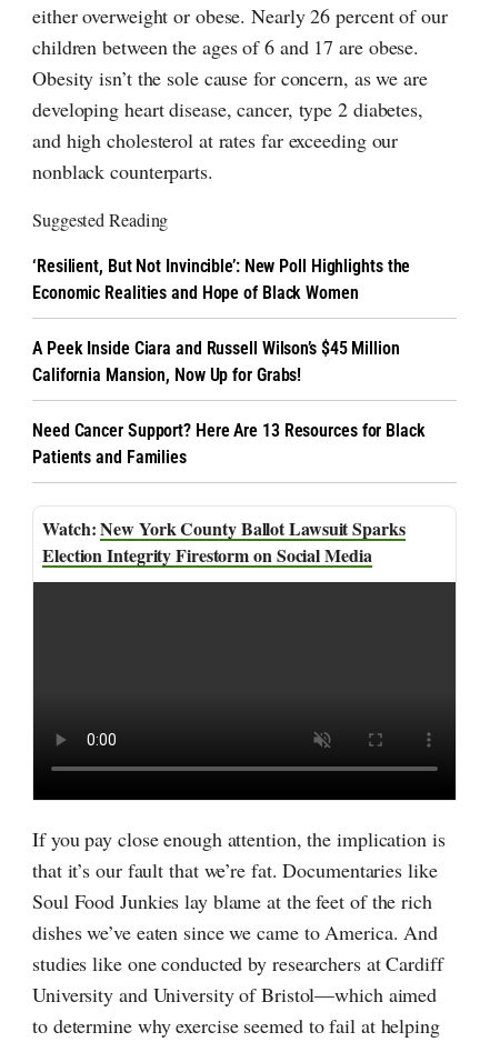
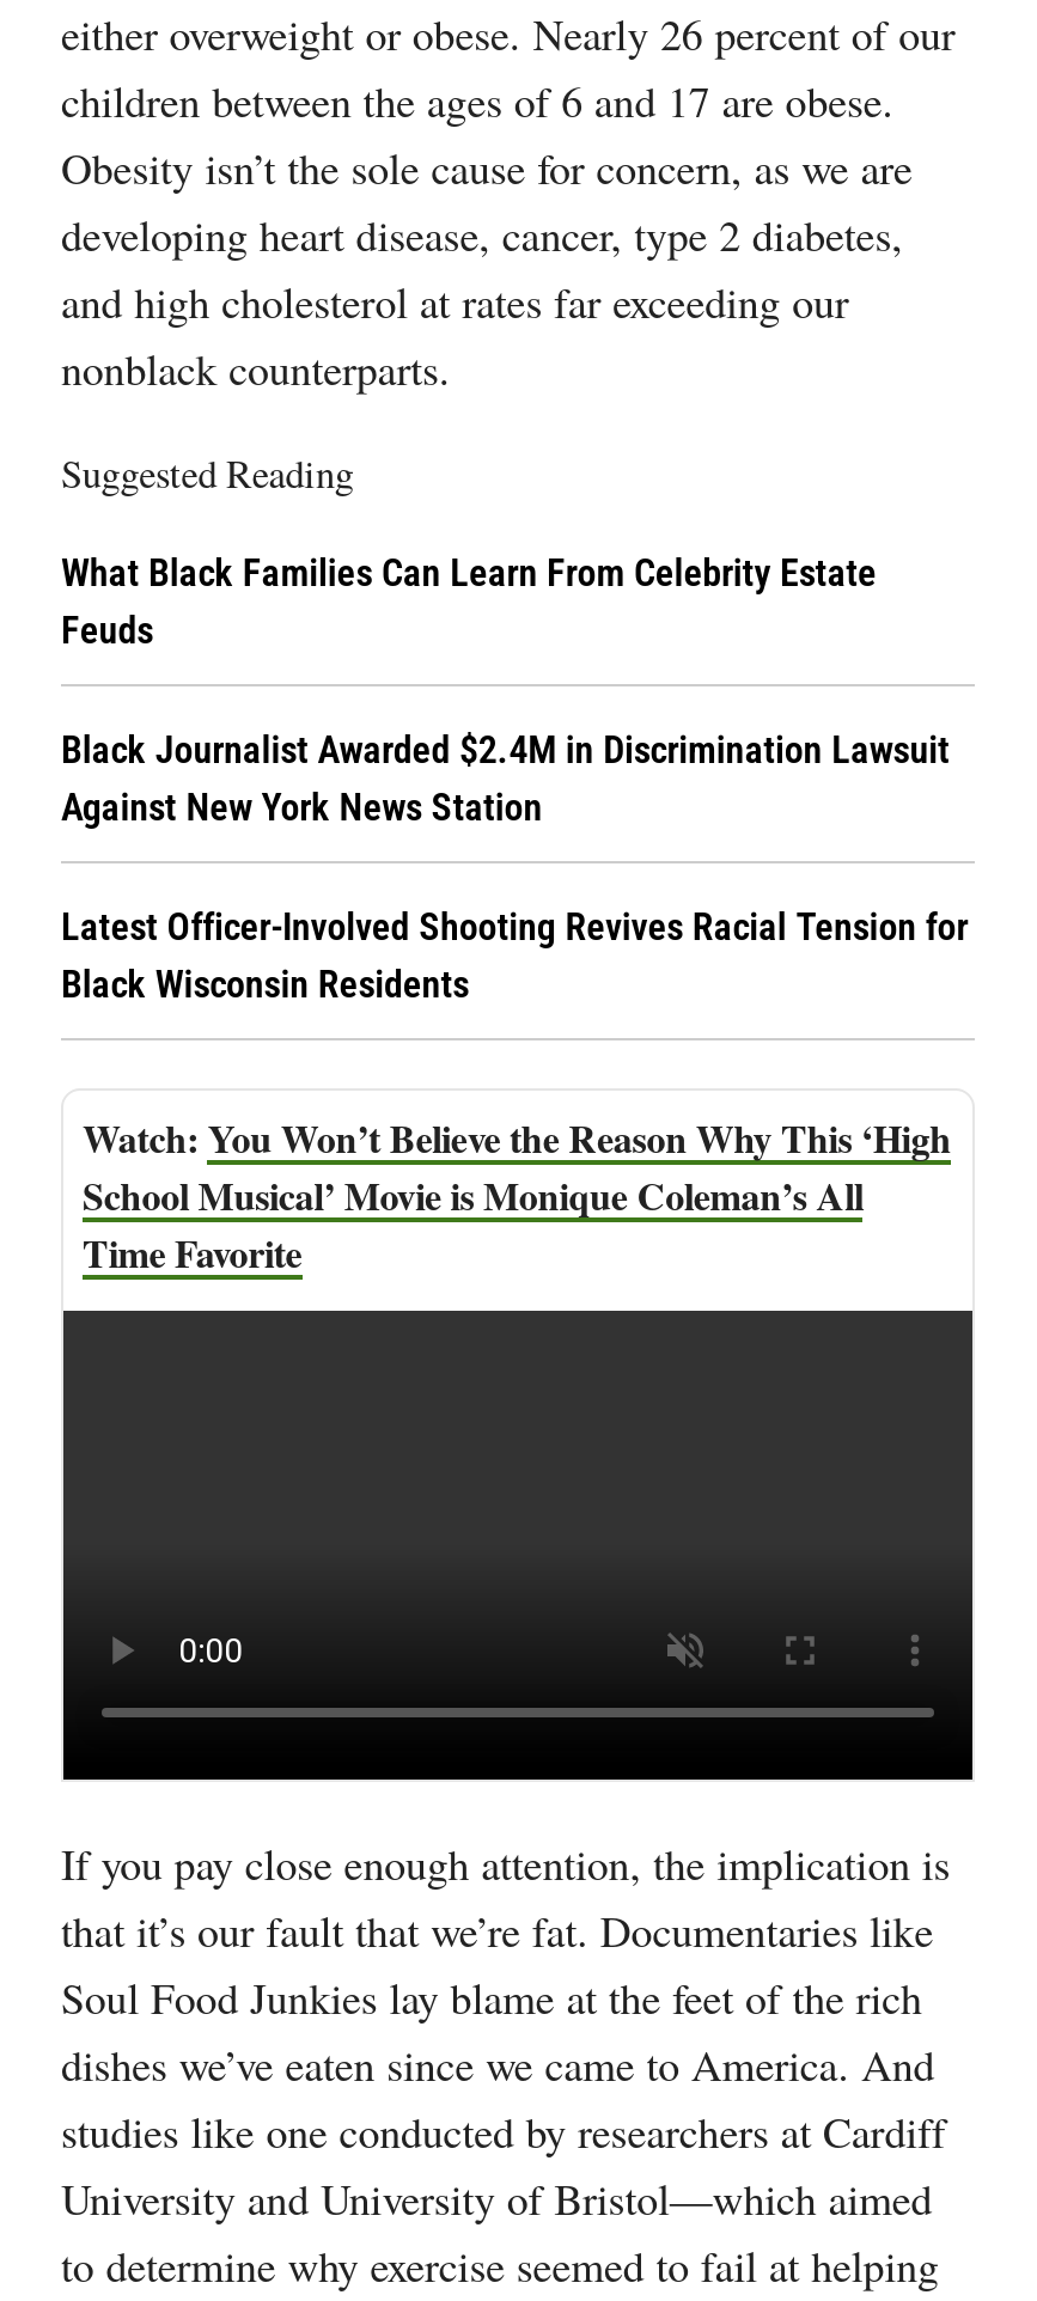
- ‘Resilient, But Not Invincible’: New Poll Highlights the
- Economic Realities and Hope of Black Women
+ What Black Families Can Learn From Celebrity Estate
+ Feuds

- A Peek Inside Ciara and Russell Wilson’s $45 Million
- California Mansion, Now Up for Grabs!
+ Black Journalist Awarded $2.4M in Discrimination Lawsuit
+ Against New York News Station

- Need Cancer Support? Here Are 13 Resources for Black
- Patients and Families
+ Latest Officer-Involved Shooting Revives Racial Tension for
+ Black Wisconsin Residents

- New York County Ballot Lawsuit Sparks
- Election Integrity Firestorm on Social Media
+ You Won’t Believe the Reason Why This ‘High
+ School Musical’ Movie is Monique Coleman’s All
+ Time Favorite
